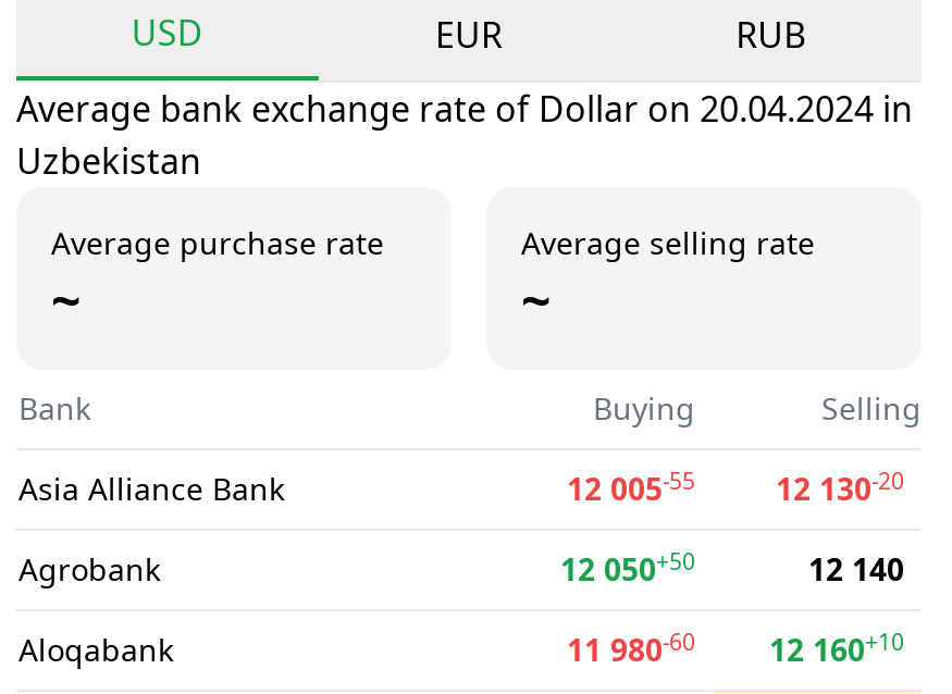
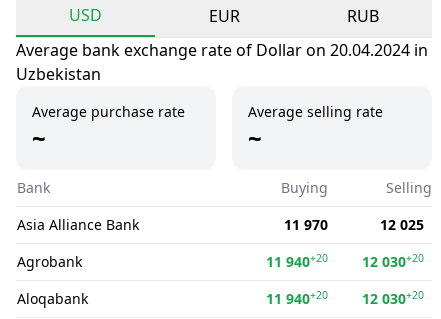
- 12 005-55
- 12 130-20
+ 11 970
+ 12 025

- 12 050+50
- 12 140
+ 11 940+20
+ 12 030+20

- 11 980-60
+ 11 940+20

- 12 160+10
+ 12 030+20
